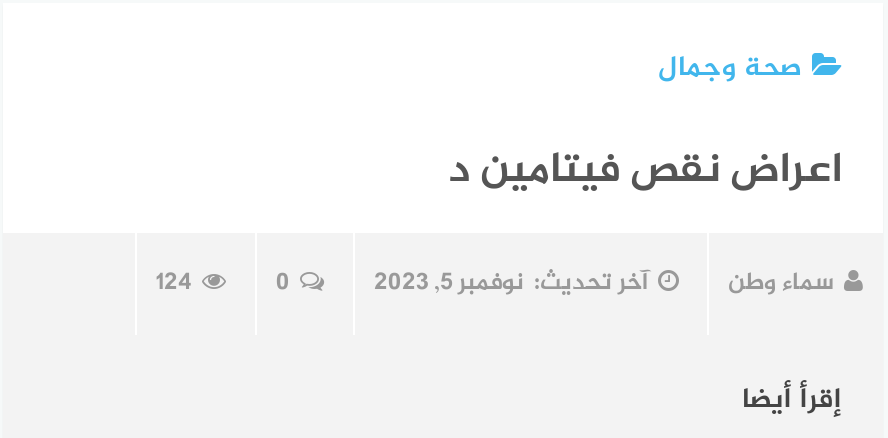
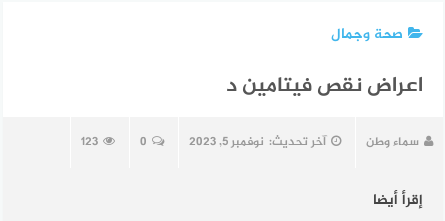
- 124
+ 123
